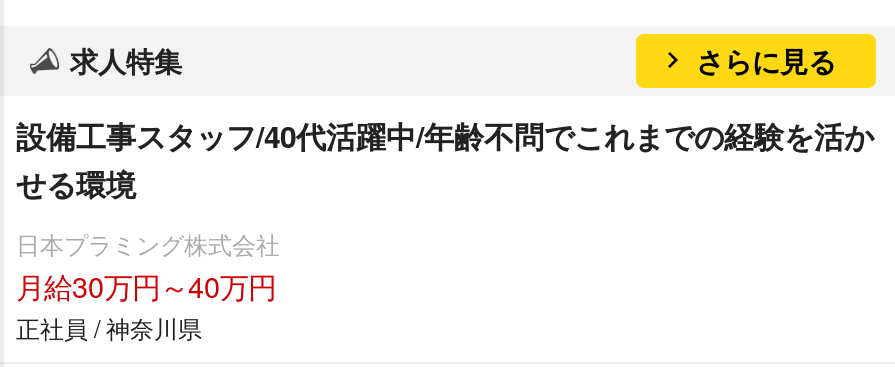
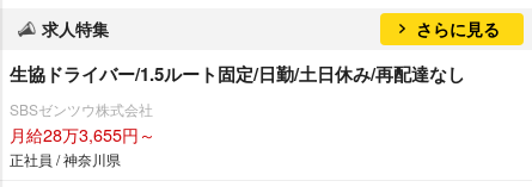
- 設備工事スタッフ/40代活躍中/年齢不問でこれまでの経験を活か
- せる環境
+ 生協ドライバー/1.5ルート固定/日勤/土日休み/再配達なし

- 日本プラミング株式会社
- 月給30万円～40万円
+ SBSゼンツウ株式会社
+ 月給28万3,655円～
